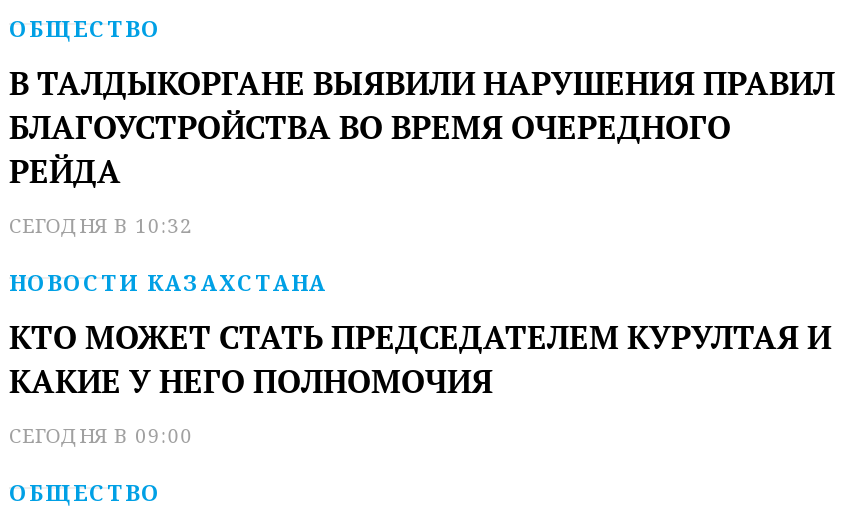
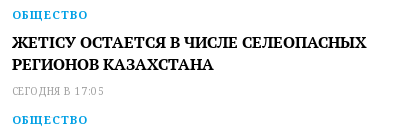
- В ТАЛДЫКОРГАНЕ ВЫЯВИЛИ НАРУШЕНИЯ ПРАВИЛ
- БЛАГОУСТРОЙСТВА ВО ВРЕМЯ ОЧЕРЕДНОГО
- РЕЙДА
- СЕГОДНЯ В 10:32
- НОВОСТИ КАЗАХСТАНА
- КТО МОЖЕТ СТАТЬ ПРЕДСЕДАТЕЛЕМ КУРУЛТАЯ И
- КАКИЕ У НЕГО ПОЛНОМОЧИЯ
- СЕГОДНЯ В 09:00
+ ЖЕТІСУ ОСТАЕТСЯ В ЧИСЛЕ СЕЛЕОПАСНЫХ
+ РЕГИОНОВ КАЗАХСТАНА
+ СЕГОДНЯ В 17:05
